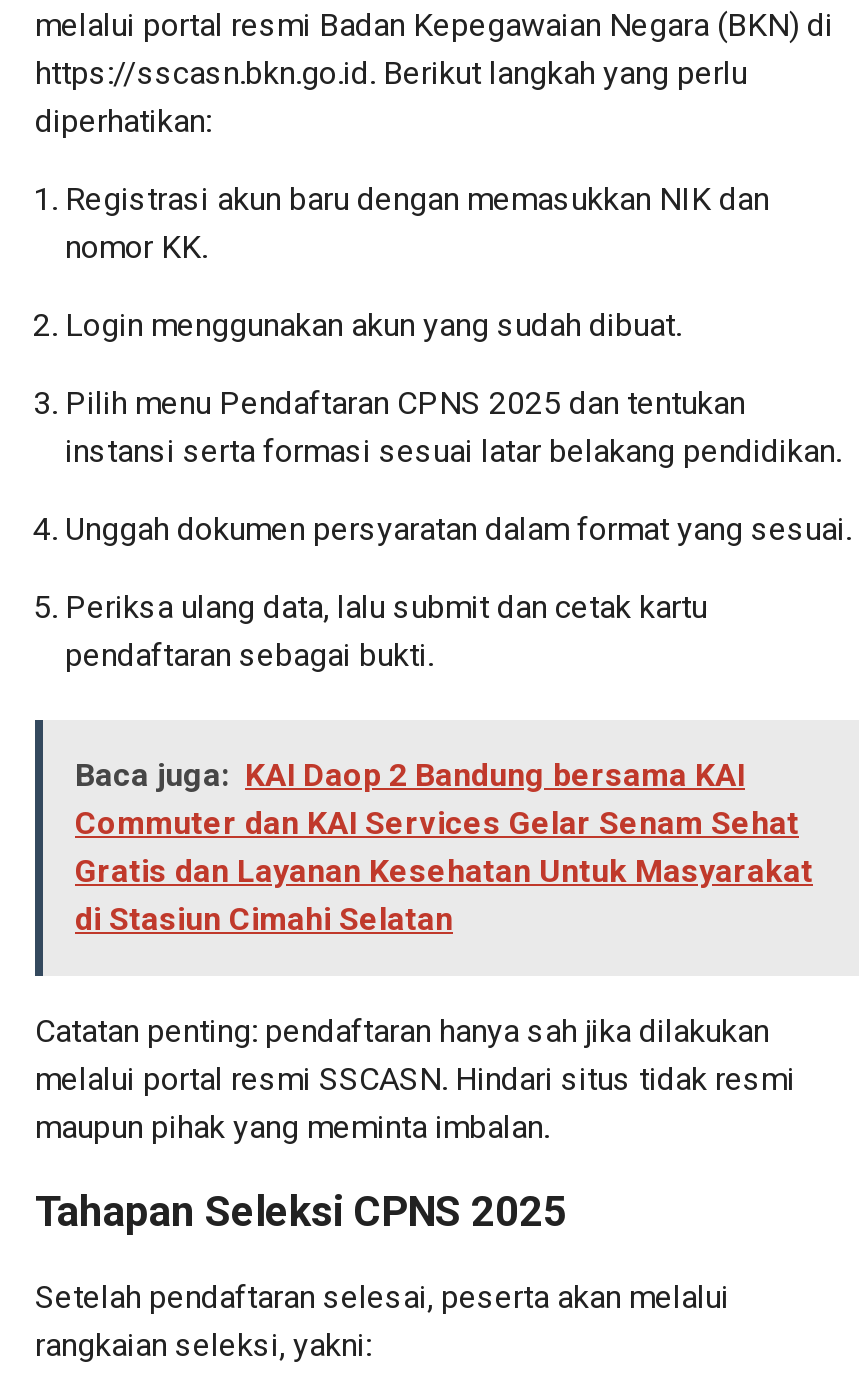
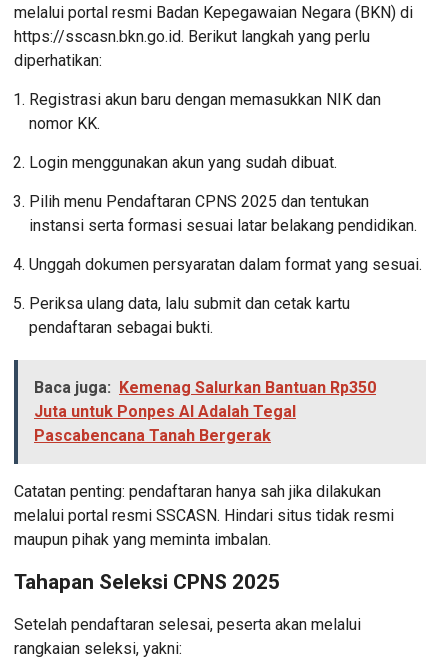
- Baca juga: KAI Daop 2 Bandung bersama KAI
- Commuter dan KAI Services Gelar Senam Sehat
- Gratis dan Layanan Kesehatan Untuk Masyarakat
- di Stasiun Cimahi Selatan
+ Baca juga: Kemenag Salurkan Bantuan Rp350
+ Juta untuk Ponpes Al Adalah Tegal
+ Pascabencana Tanah Bergerak
